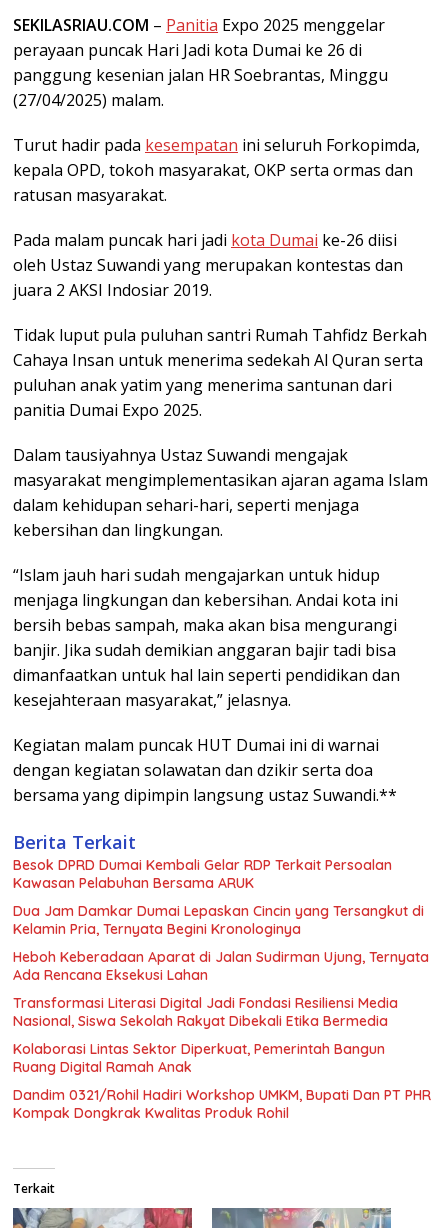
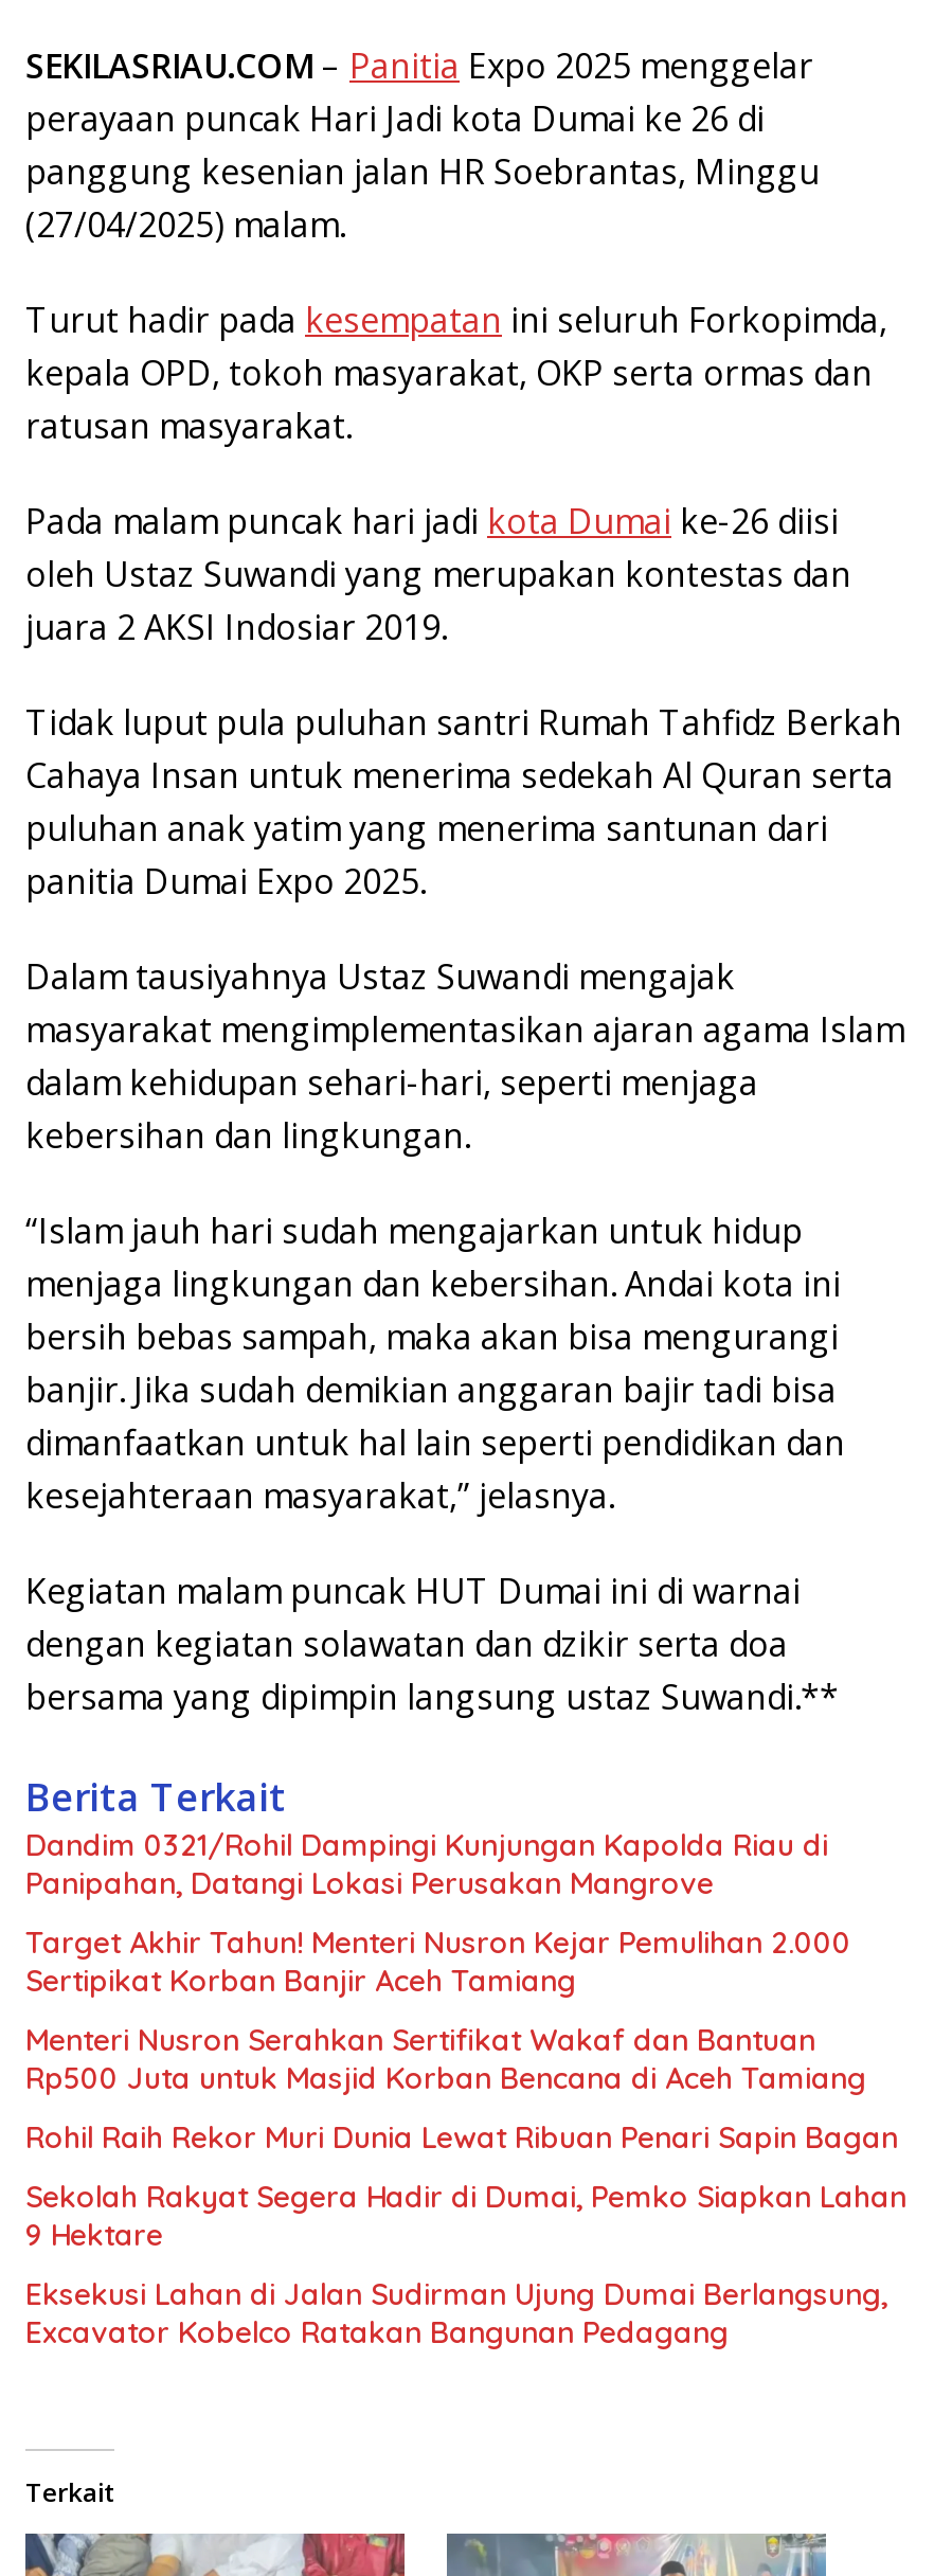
- Besok DPRD Dumai Kembali Gelar RDP Terkait Persoalan
- Kawasan Pelabuhan Bersama ARUK
+ Dandim 0321/Rohil Dampingi Kunjungan Kapolda Riau di
+ Panipahan, Datangi Lokasi Perusakan Mangrove

- Dua Jam Damkar Dumai Lepaskan Cincin yang Tersangkut di
- Kelamin Pria, Ternyata Begini Kronologinya
+ Target Akhir Tahun! Menteri Nusron Kejar Pemulihan 2.000
+ Sertipikat Korban Banjir Aceh Tamiang

- Heboh Keberadaan Aparat di Jalan Sudirman Ujung, Ternyata
- Ada Rencana Eksekusi Lahan
+ Menteri Nusron Serahkan Sertifikat Wakaf dan Bantuan
+ Rp500 Juta untuk Masjid Korban Bencana di Aceh Tamiang

- Transformasi Literasi Digital Jadi Fondasi Resiliensi Media
- Nasional, Siswa Sekolah Rakyat Dibekali Etika Bermedia
+ Rohil Raih Rekor Muri Dunia Lewat Ribuan Penari Sapin Bagan

- Kolaborasi Lintas Sektor Diperkuat, Pemerintah Bangun
- Ruang Digital Ramah Anak
+ Sekolah Rakyat Segera Hadir di Dumai, Pemko Siapkan Lahan
+ 9 Hektare

- Dandim 0321/Rohil Hadiri Workshop UMKM, Bupati Dan PT PHR
- Kompak Dongkrak Kwalitas Produk Rohil
+ Eksekusi Lahan di Jalan Sudirman Ujung Dumai Berlangsung,
+ Excavator Kobelco Ratakan Bangunan Pedagang
